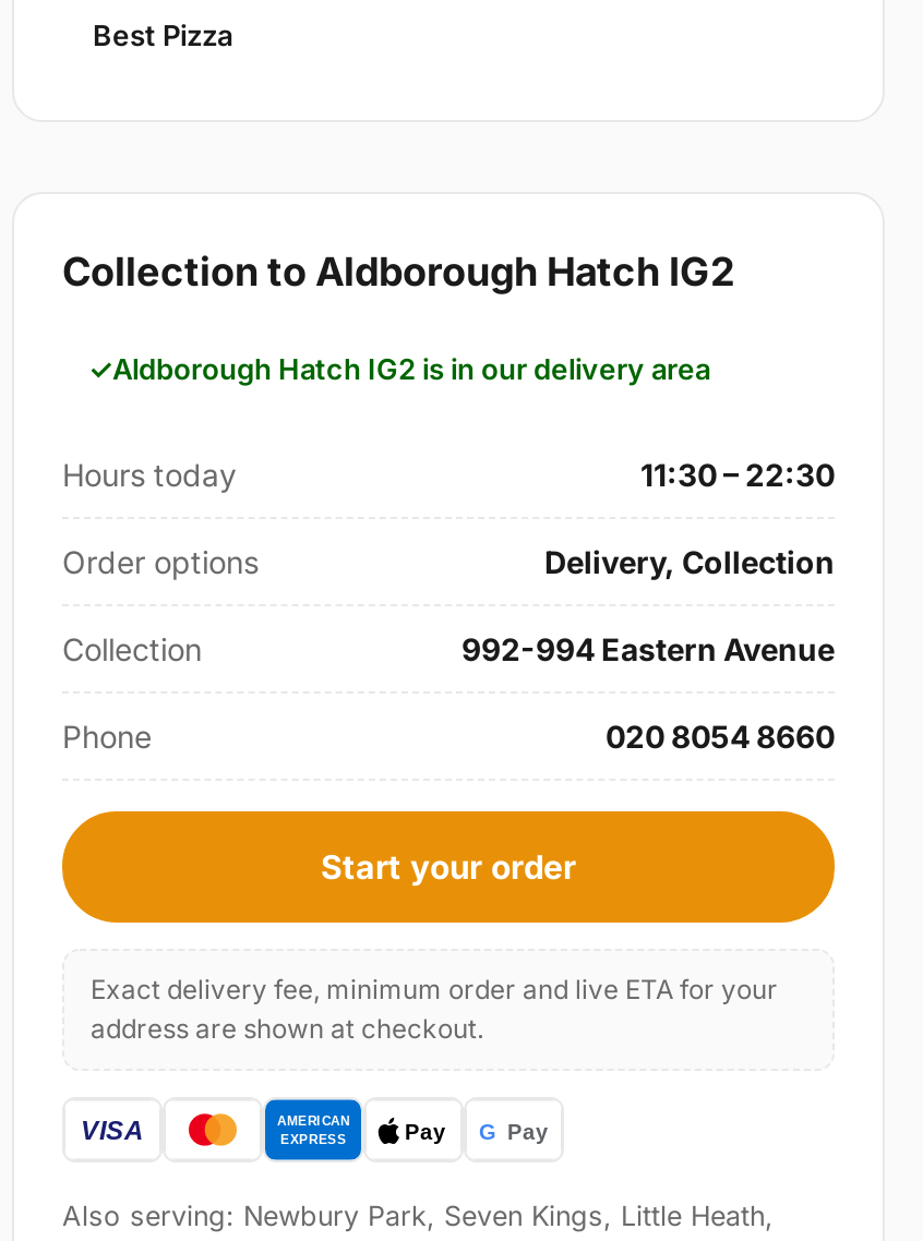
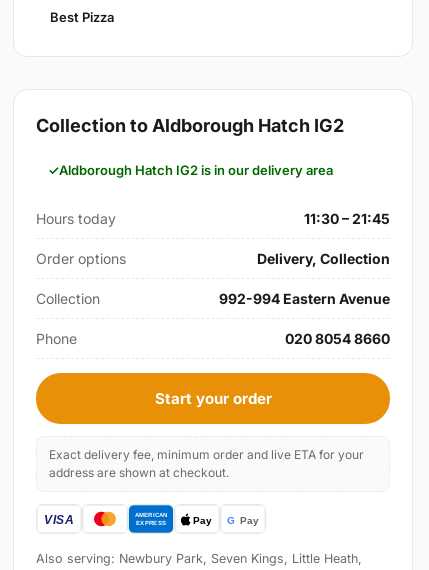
- 11:30 – 22:30
+ 11:30 – 21:45
